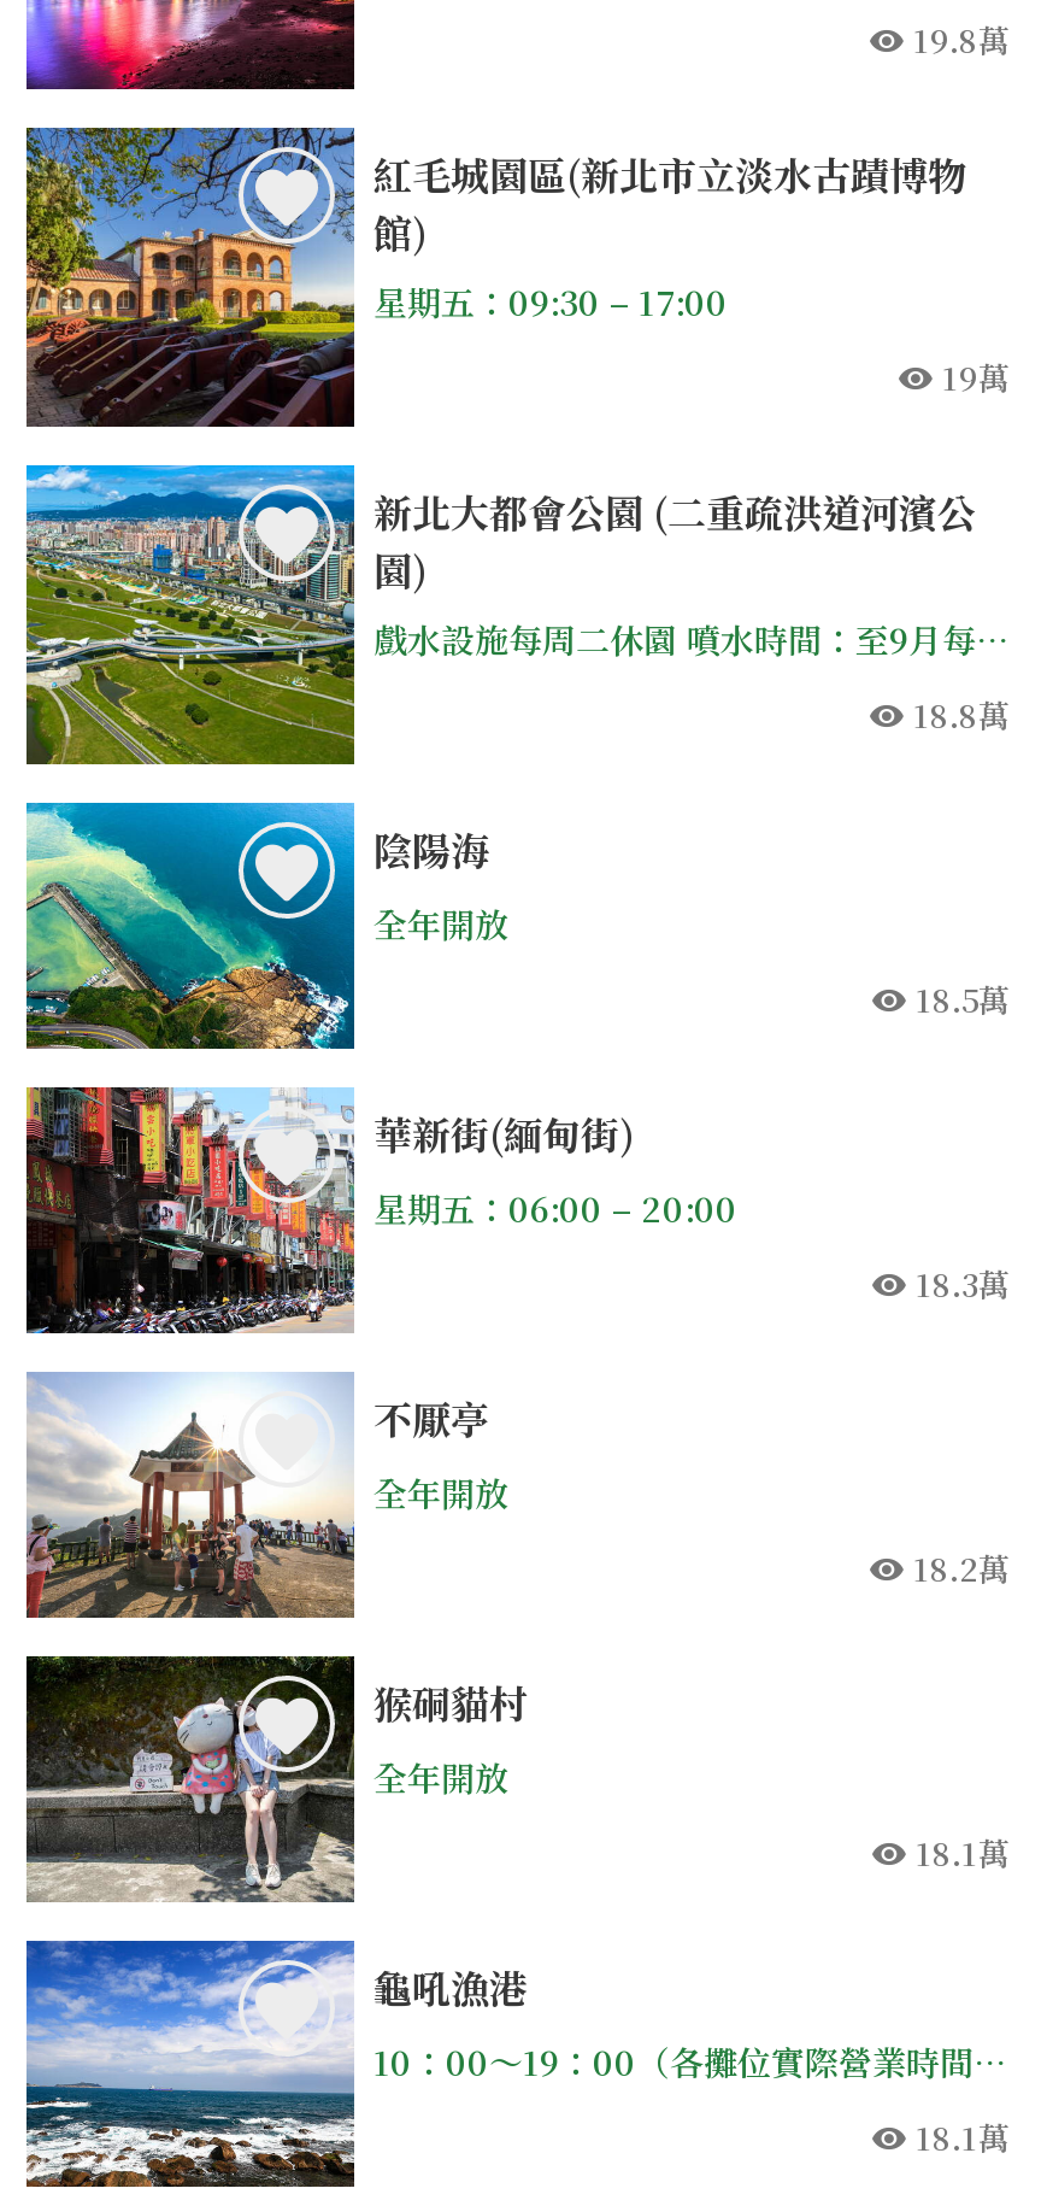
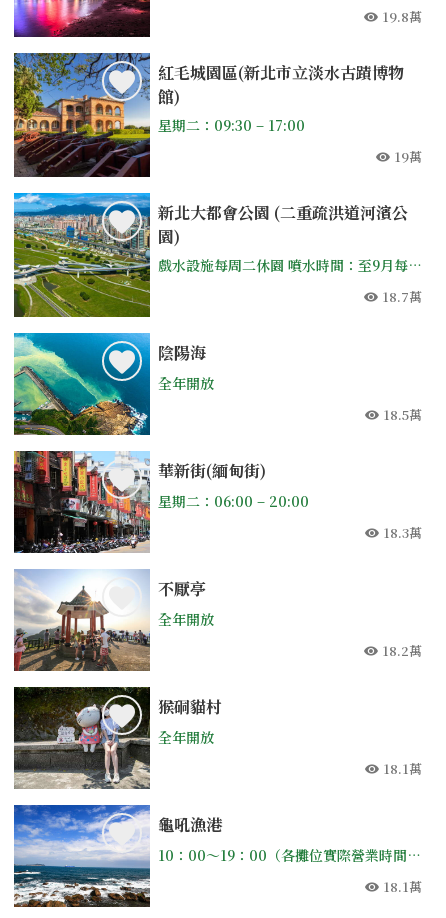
- 星期五：09:30 – 17:00
+ 星期二：09:30 – 17:00

- 18.8萬
+ 18.7萬

- 星期五：06:00 – 20:00
+ 星期二：06:00 – 20:00
